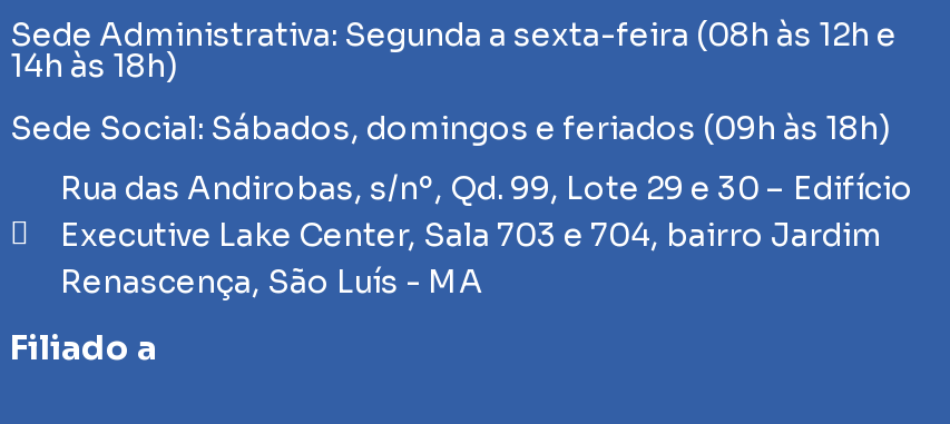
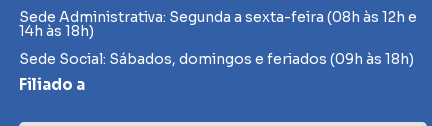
- Rua das Andirobas, s/nº, Qd. 99, Lote 29 e 30 – Edifício
- Executive Lake Center, Sala 703 e 704, bairro Jardim
- Renascença, São Luís - MA
